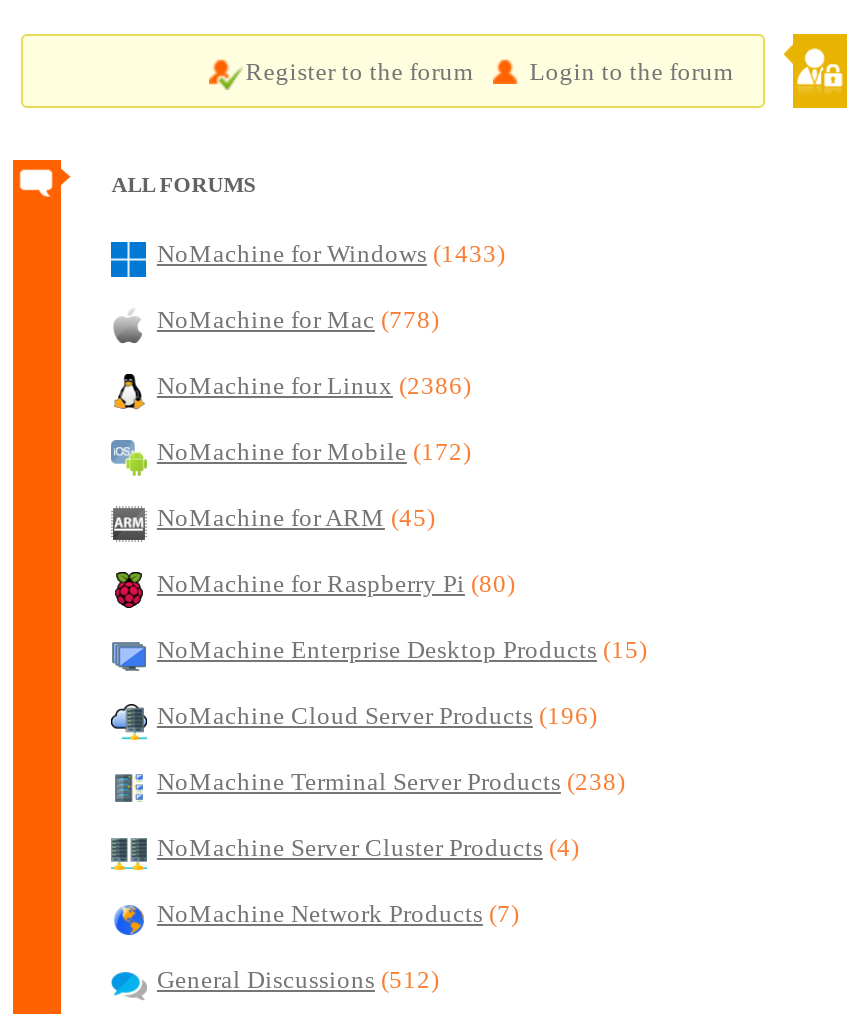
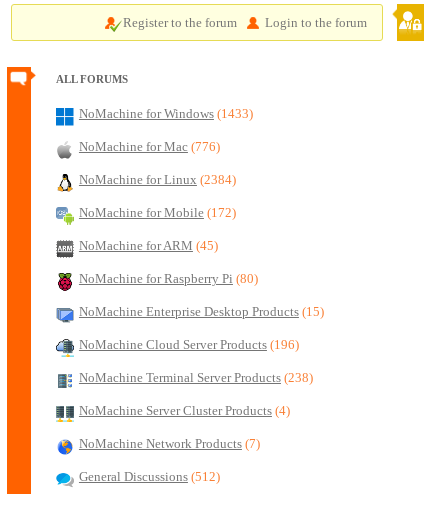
- NoMachine for Mac (778)
+ NoMachine for Mac (776)

- NoMachine for Linux (2386)
+ NoMachine for Linux (2384)
